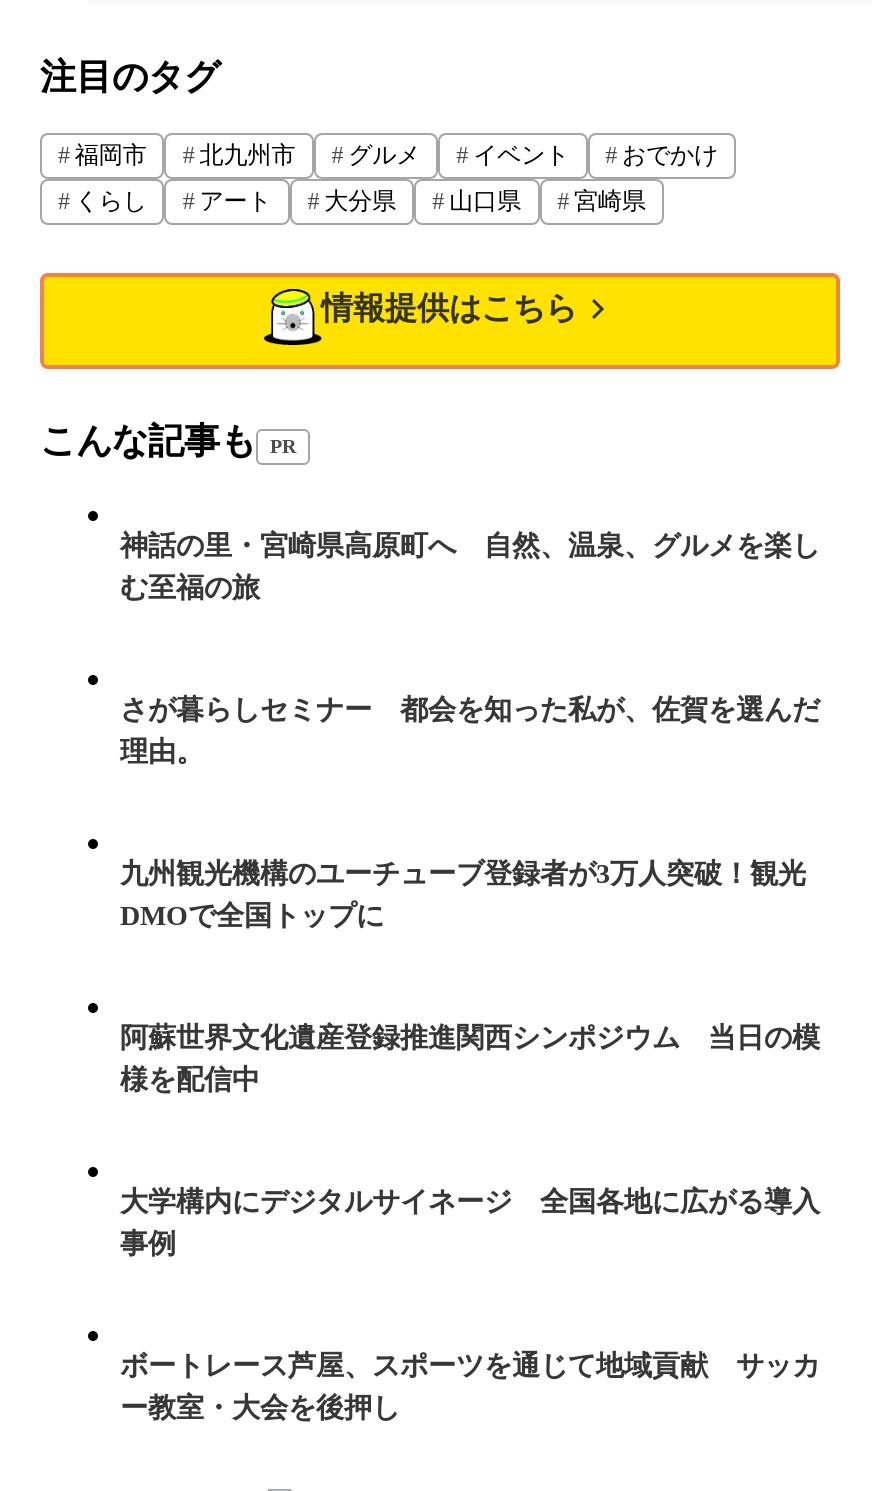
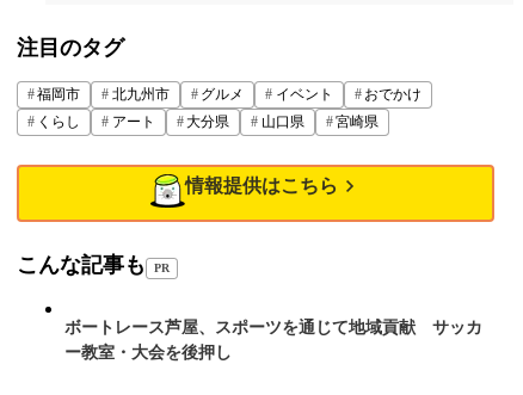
- 神話の里・宮崎県高原町へ 自然、温泉、グルメを楽し
- む至福の旅

- さが暮らしセミナー 都会を知った私が、佐賀を選んだ
- 理由。

- 九州観光機構のユーチューブ登録者が3万人突破！観光
- DMOで全国トップに

- 阿蘇世界文化遺産登録推進関西シンポジウム 当日の模
- 様を配信中

- 大学構内にデジタルサイネージ 全国各地に広がる導入
- 事例
